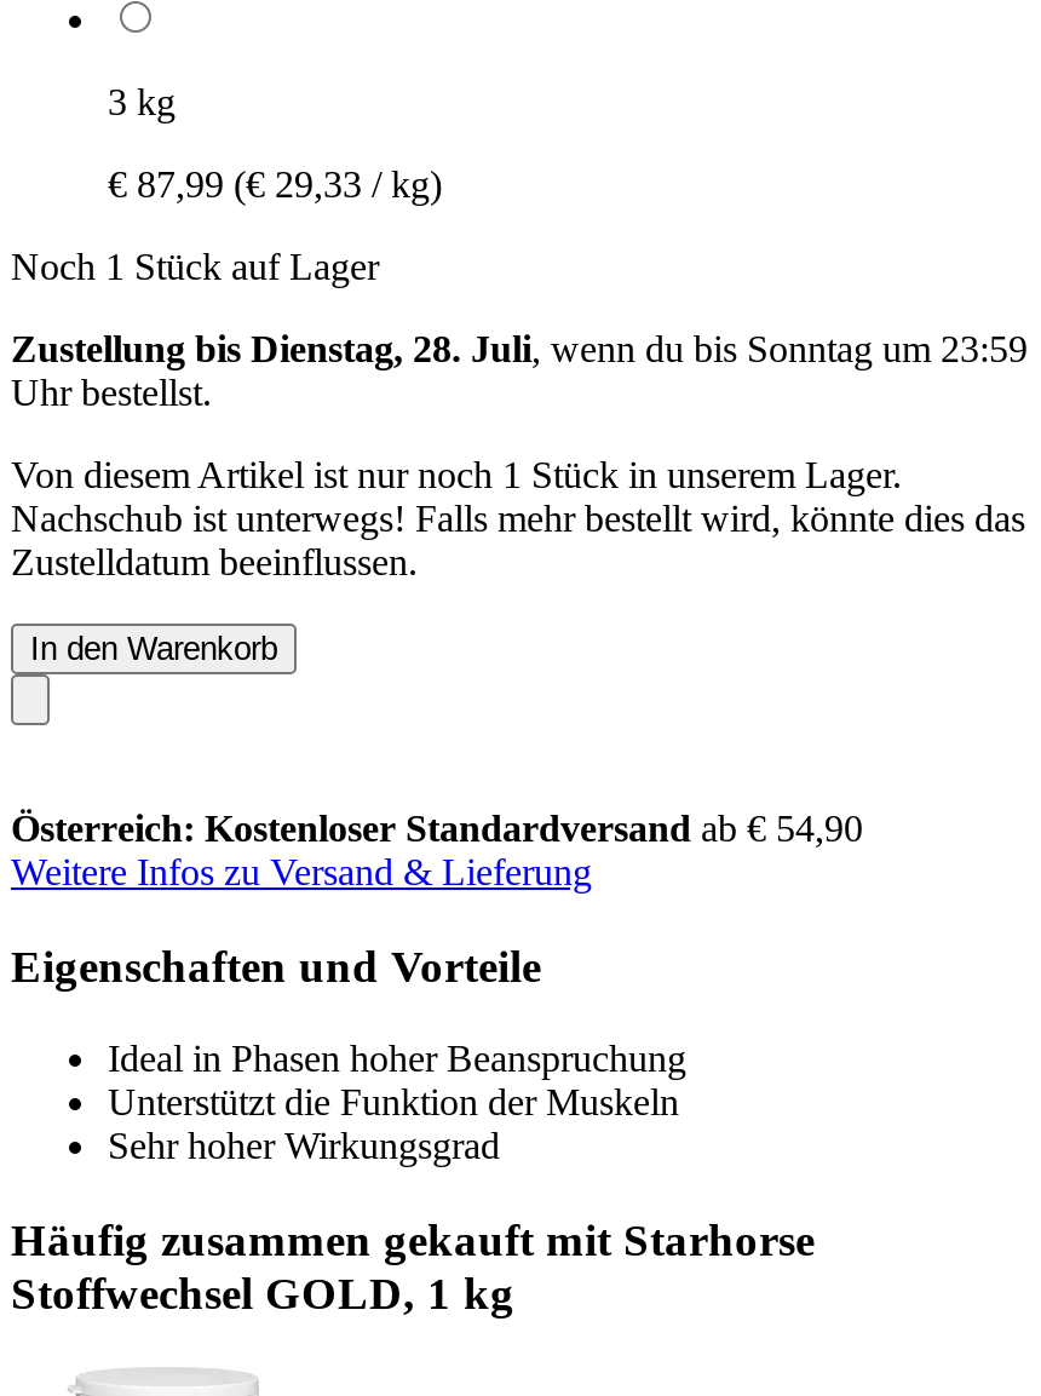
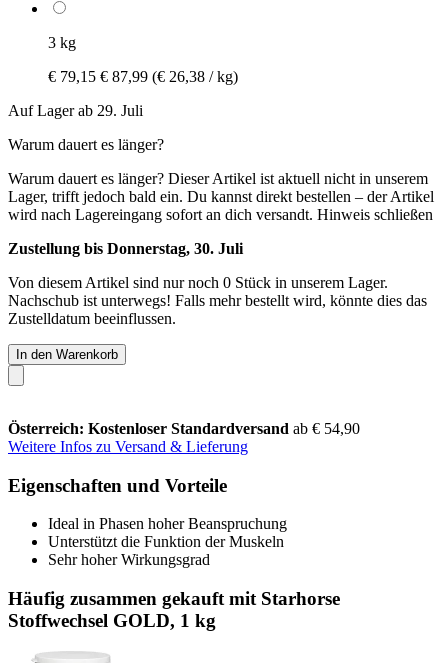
- € 87,99 (€ 29,33 / kg)
- Noch 1 Stück auf Lager
- Zustellung bis Dienstag, 28. Juli, wenn du bis Sonntag um 23:59
- Uhr bestellst.
- Von diesem Artikel ist nur noch 1 Stück in unserem Lager.
+ € 79,15 € 87,99 (€ 26,38 / kg)
+ Auf Lager ab 29. Juli
+ Warum dauert es länger?
+ Warum dauert es länger? Dieser Artikel ist aktuell nicht in unserem
+ Lager, trifft jedoch bald ein. Du kannst direkt bestellen – der Artikel
+ wird nach Lagereingang sofort an dich versandt. Hinweis schließen
+ Zustellung bis Donnerstag, 30. Juli
+ Von diesem Artikel sind nur noch 0 Stück in unserem Lager.
